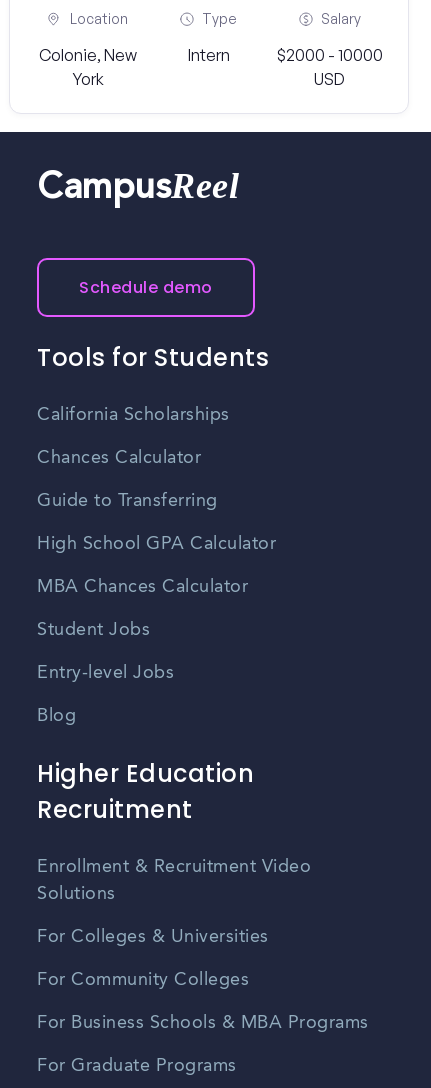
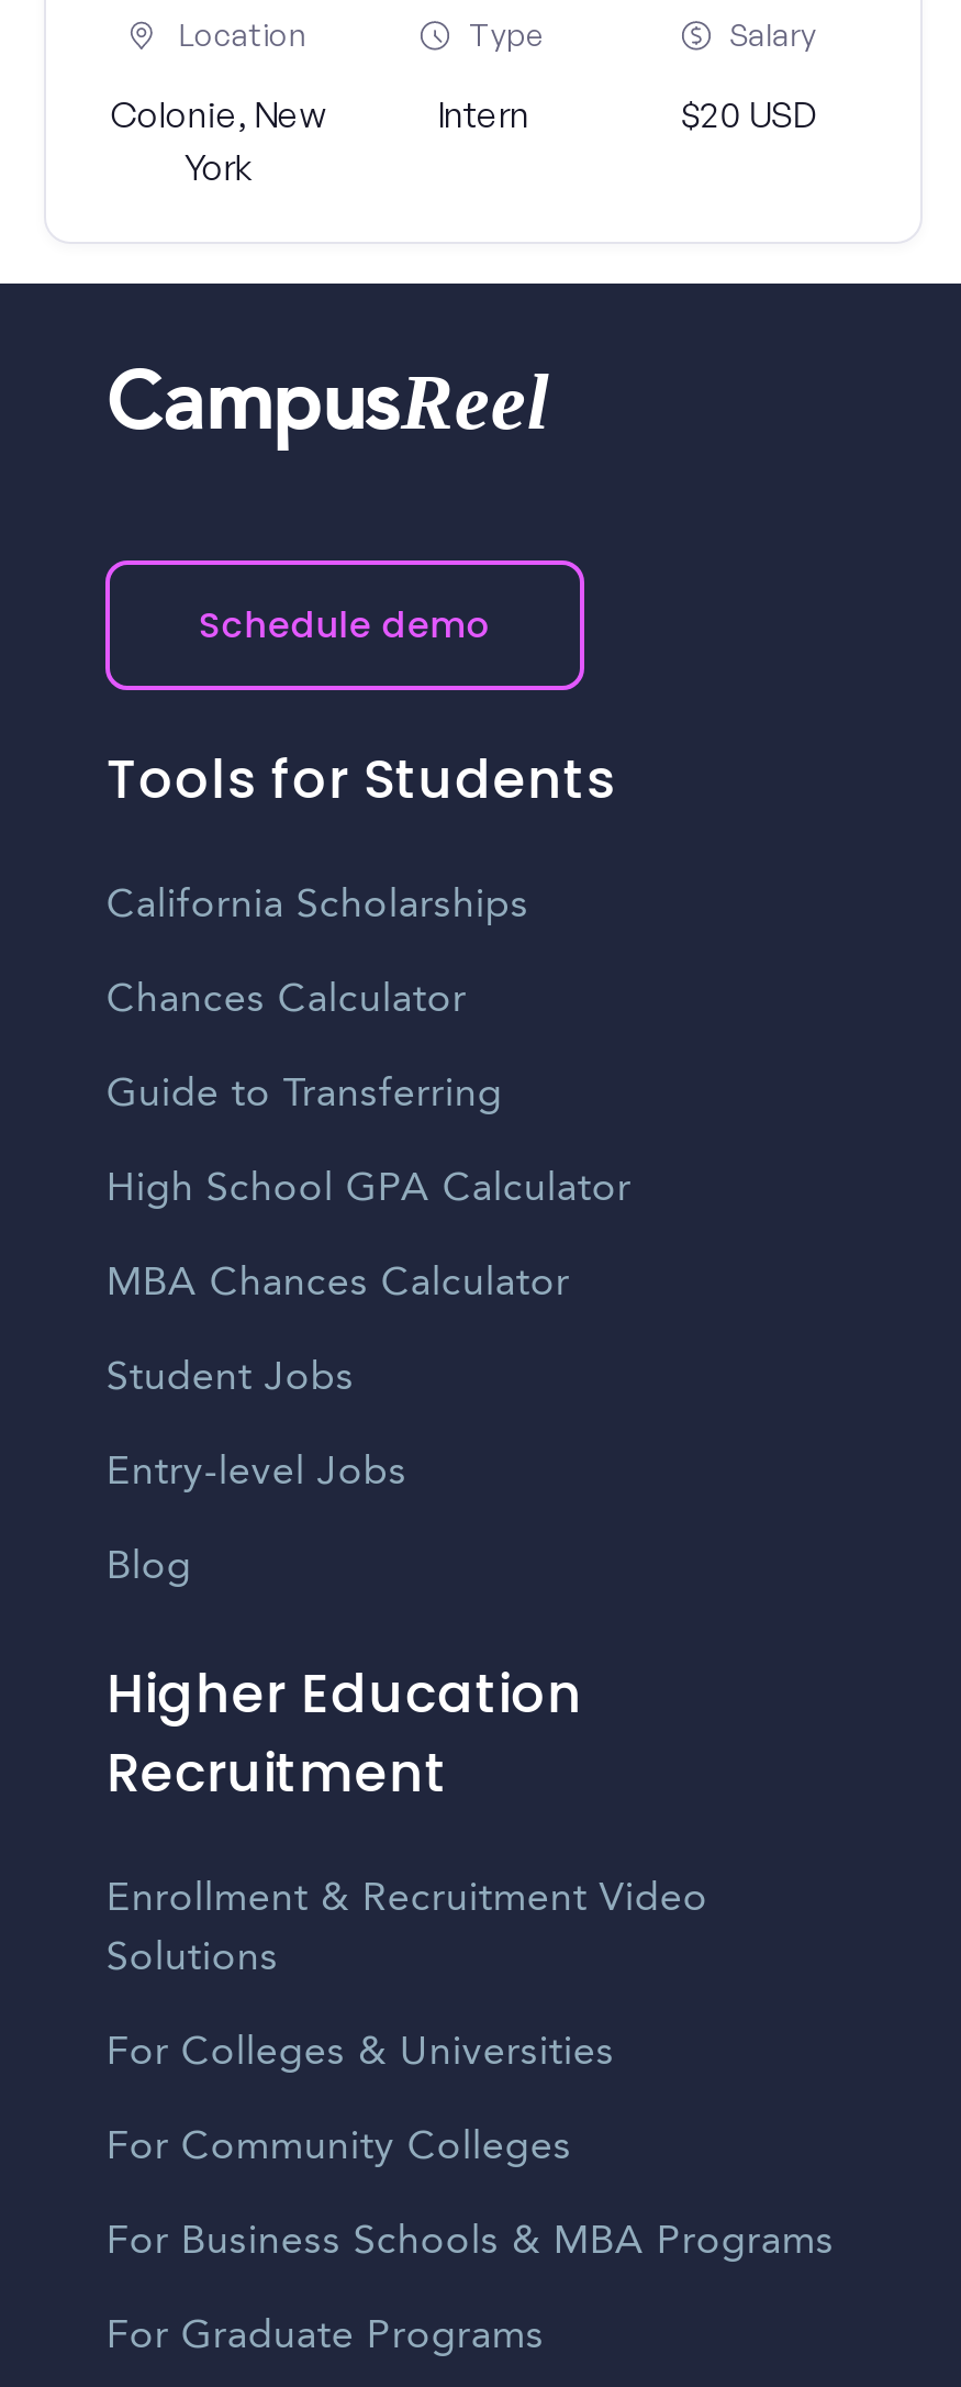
- $2000 - 10000
- USD
+ $20 USD
